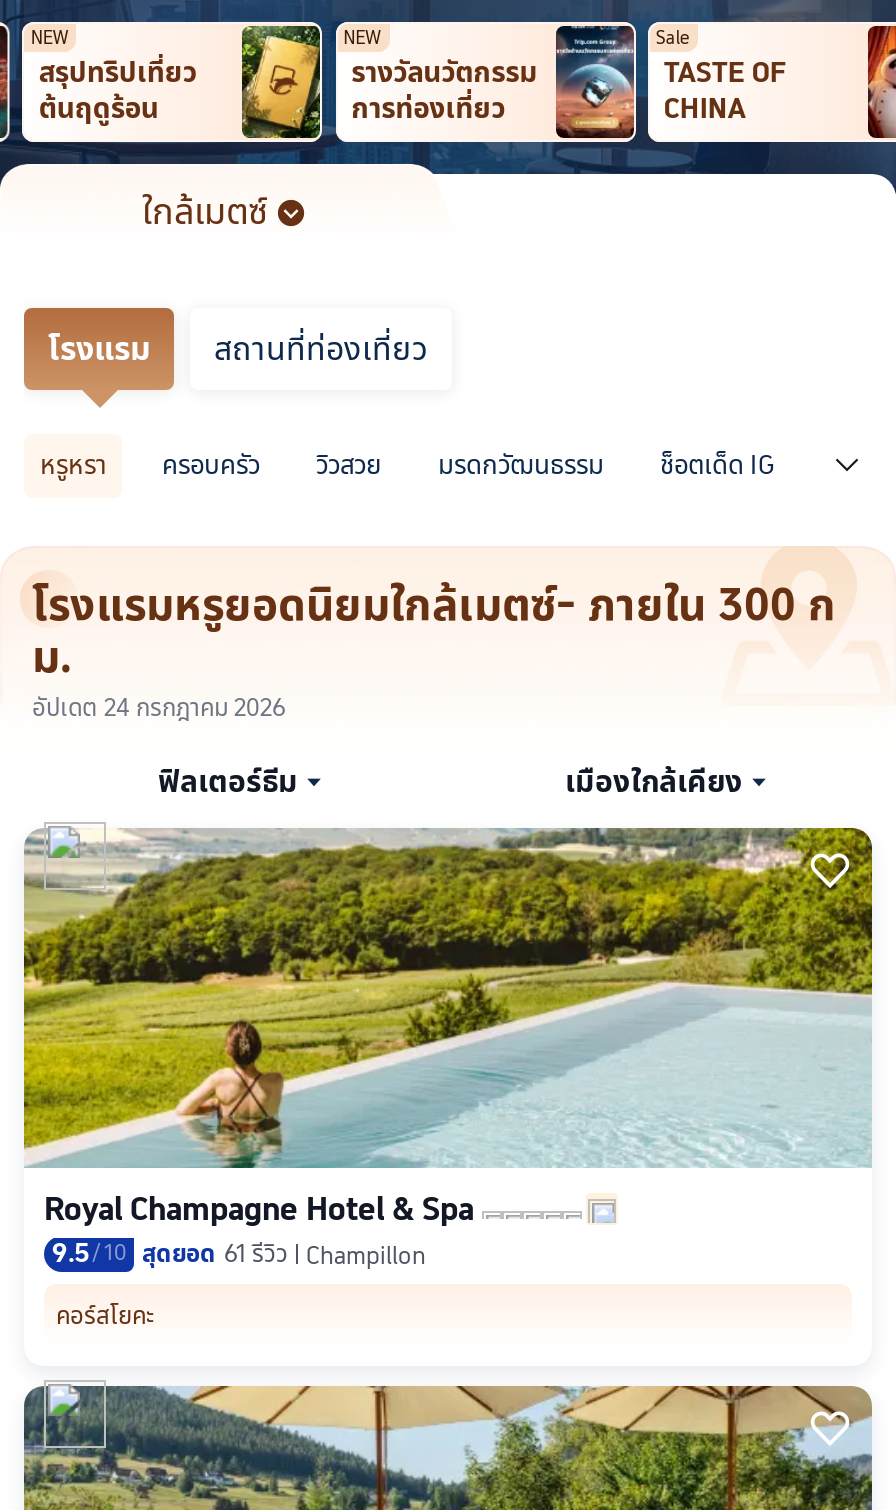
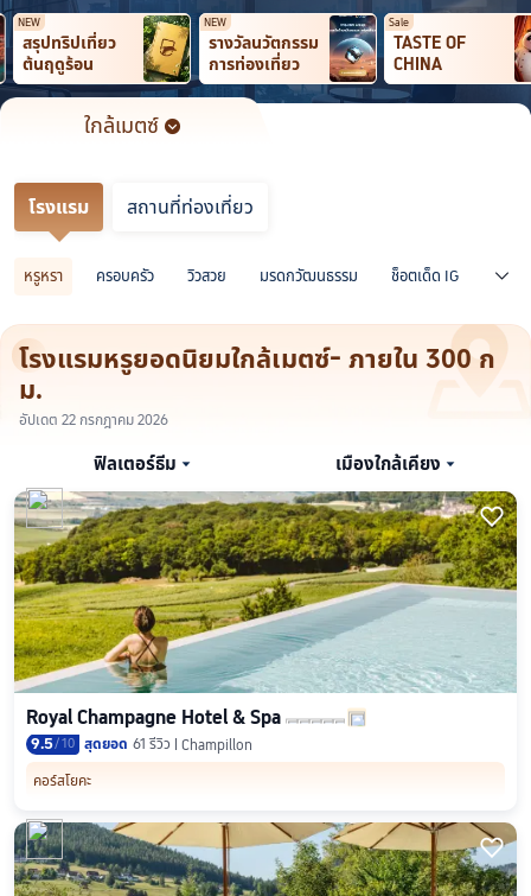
- อัปเดต 24 กรกฎาคม 2026
+ อัปเดต 22 กรกฎาคม 2026
